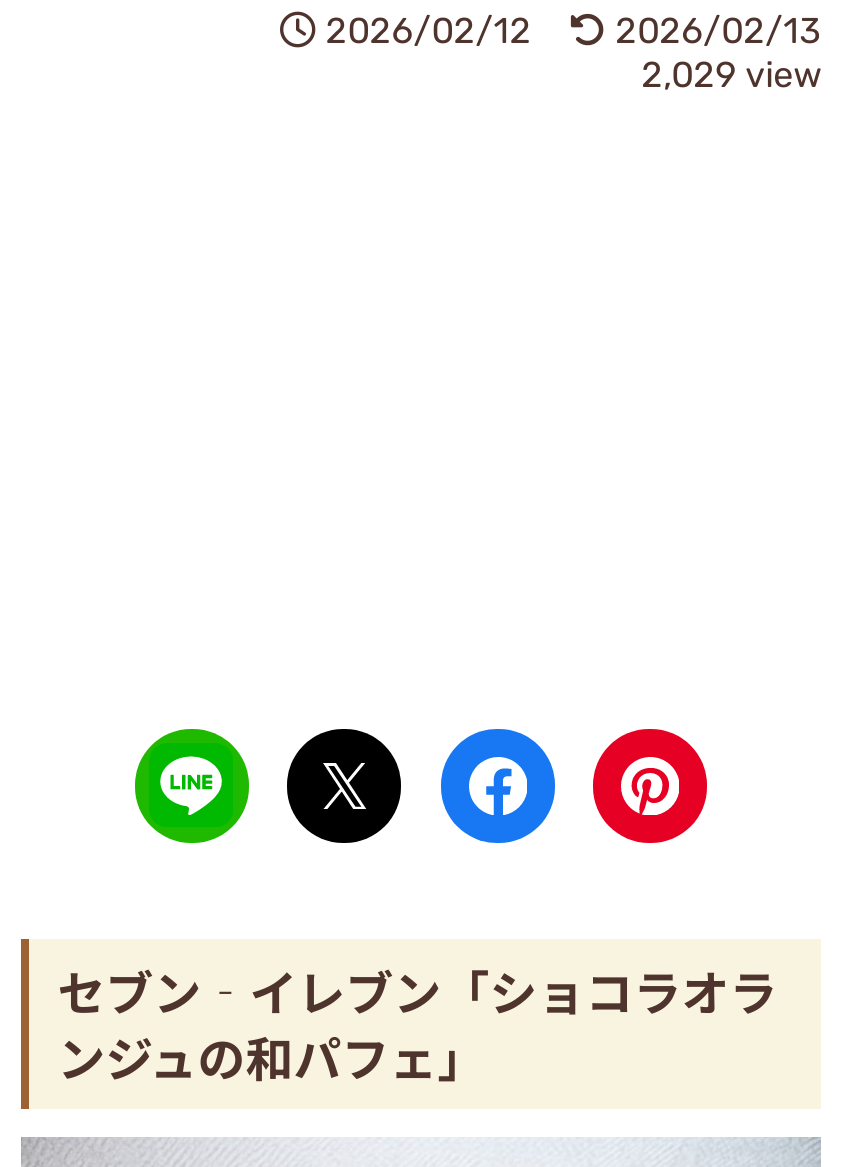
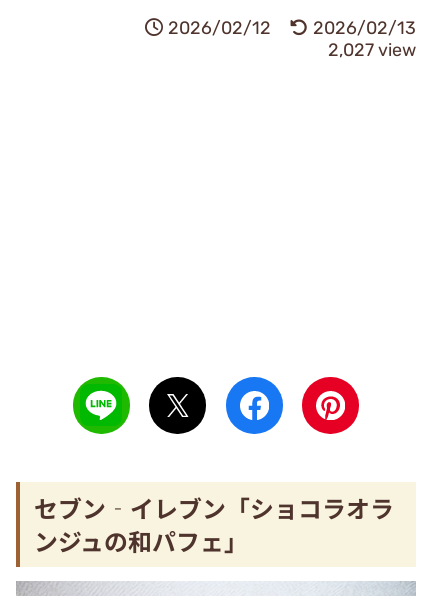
- 2,029 view
+ 2,027 view
